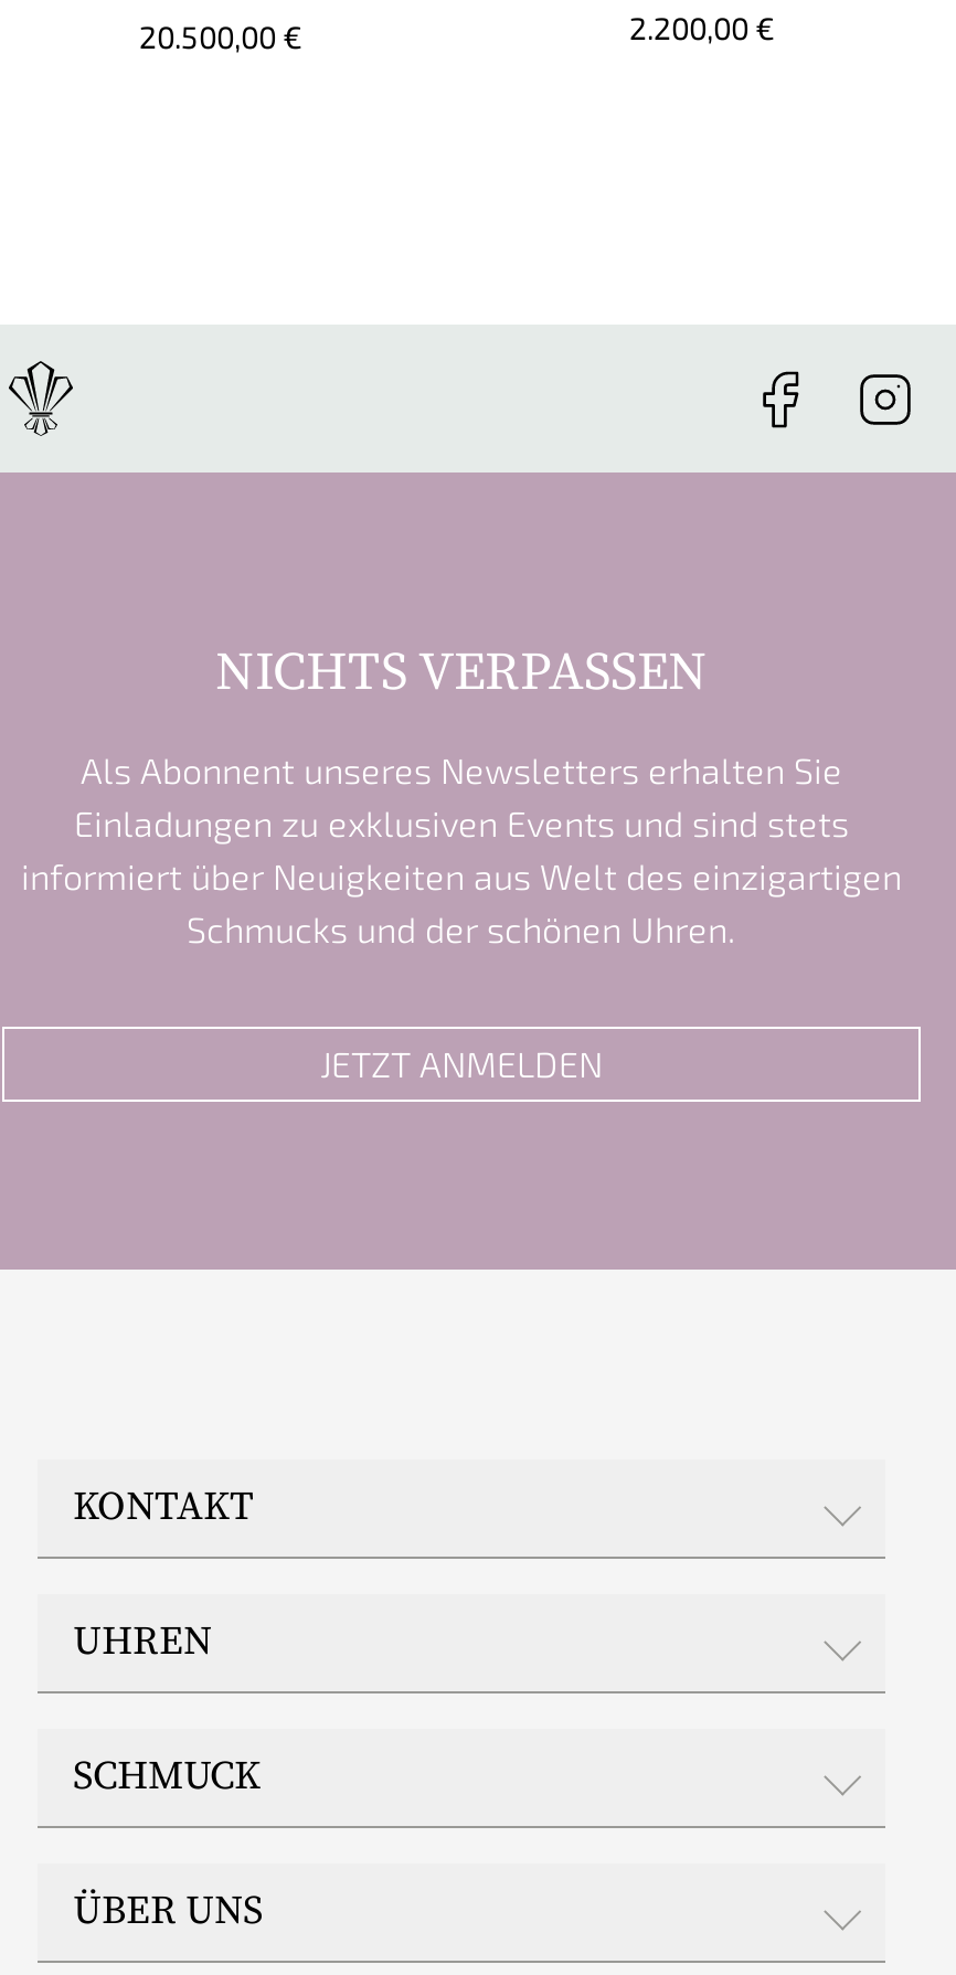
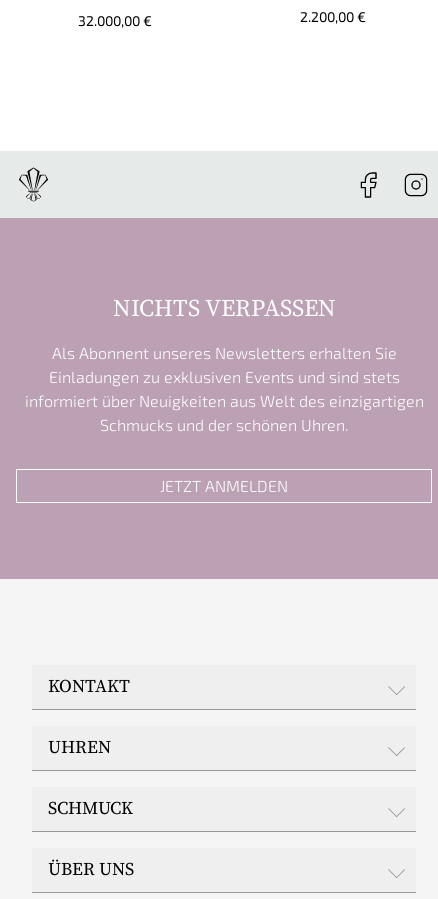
- 20.500,00 €
+ 32.000,00 €
